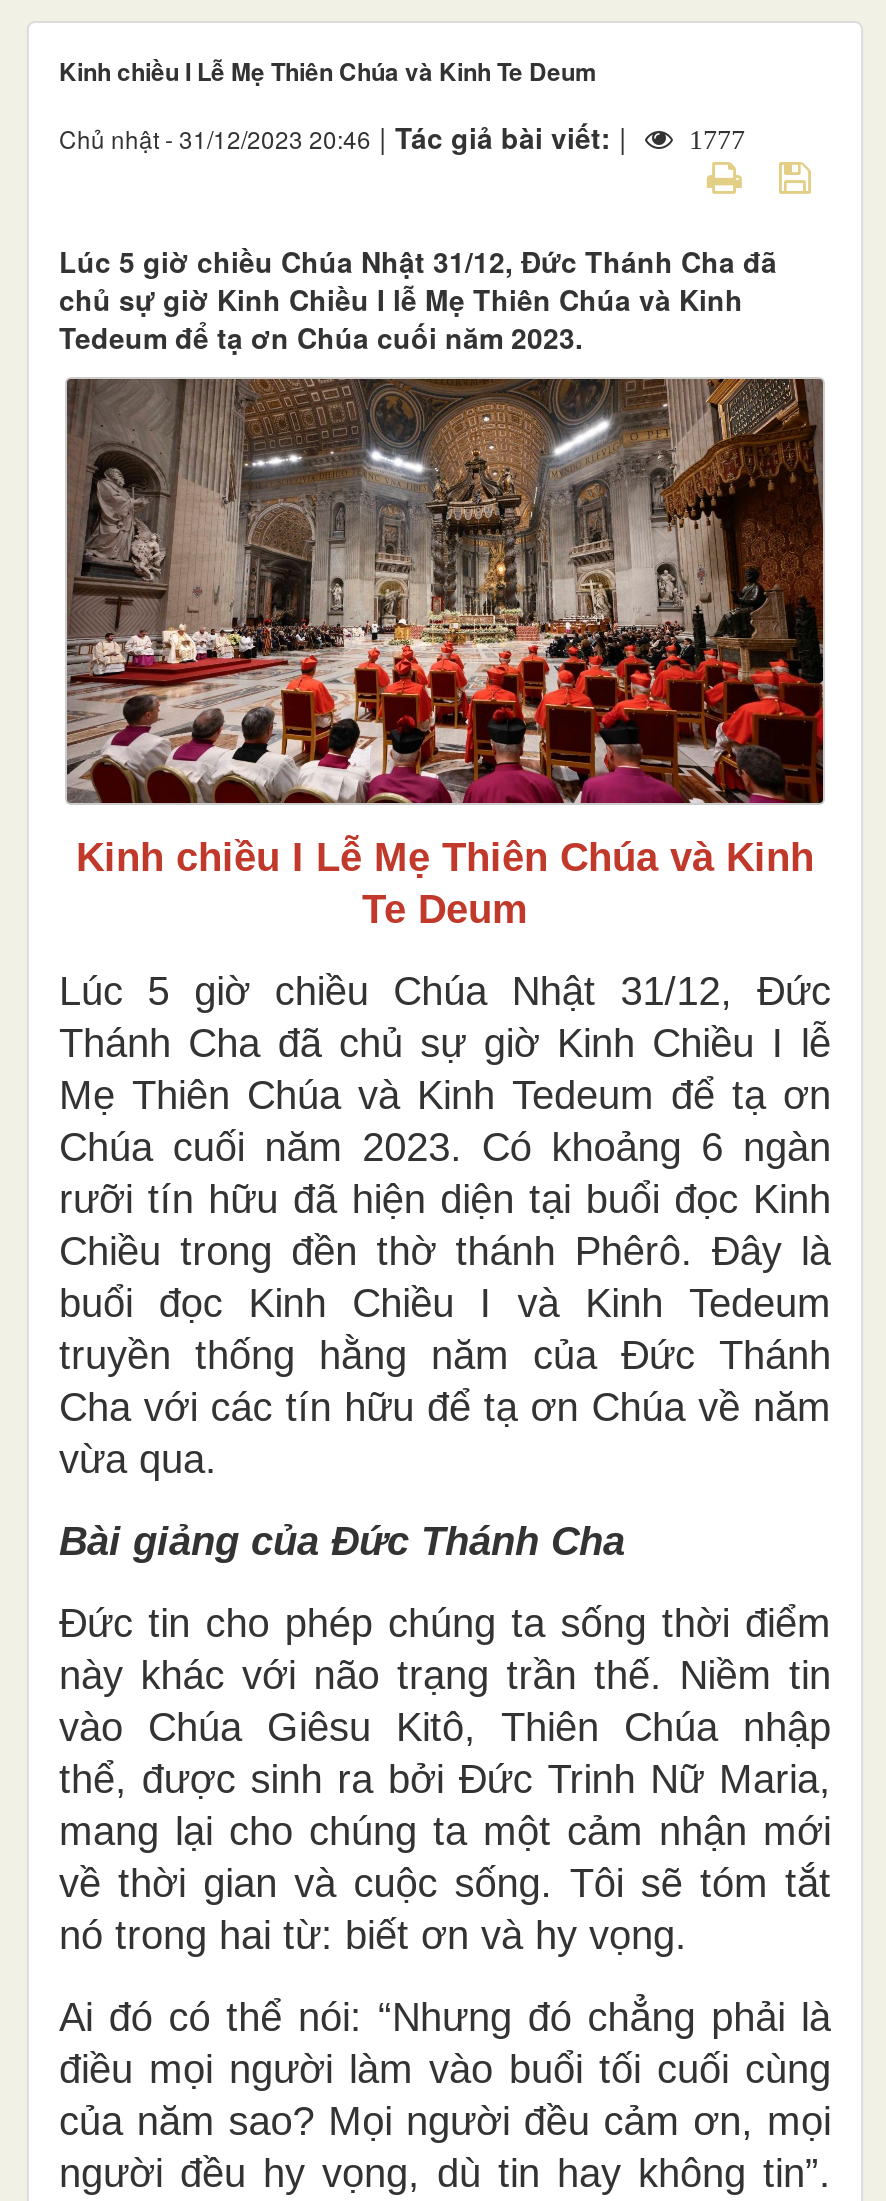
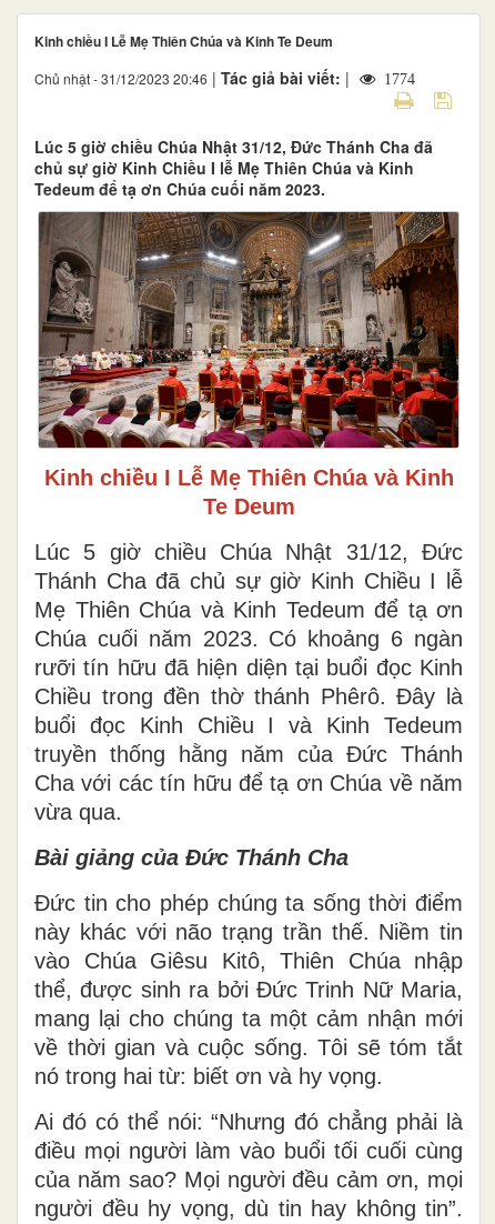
- 1777
+ 1774
